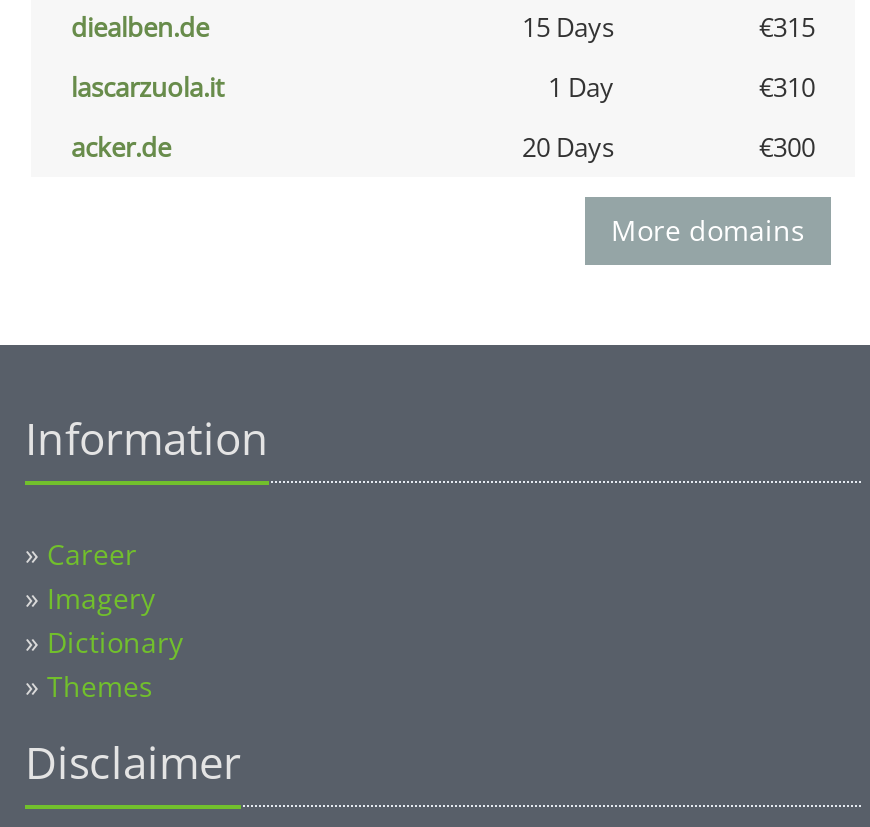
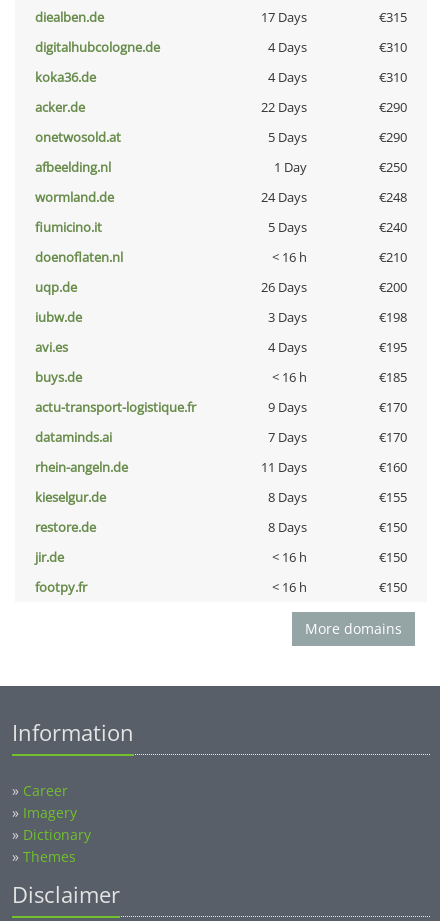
- 15 Days
+ 17 Days

- lascarzuola.it
- 1 Day
+ digitalhubcologne.de
+ 4 Days
+ €310
+ koka36.de
+ 4 Days

- 20 Days
- €300
+ 22 Days
+ €290
+ onetwosold.at
+ 5 Days
+ €290
+ afbeelding.nl
+ 1 Day
+ €250
+ wormland.de
+ 24 Days
+ €248
+ fiumicino.it
+ 5 Days
+ €240
+ doenoflaten.nl
+ < 16 h
+ €210
+ uqp.de
+ 26 Days
+ €200
+ iubw.de
+ 3 Days
+ €198
+ avi.es
+ 4 Days
+ €195
+ buys.de
+ < 16 h
+ €185
+ actu-transport-logistique.fr
+ 9 Days
+ €170
+ dataminds.ai
+ 7 Days
+ €170
+ rhein-angeln.de
+ 11 Days
+ €160
+ kieselgur.de
+ 8 Days
+ €155
+ restore.de
+ 8 Days
+ €150
+ jir.de
+ < 16 h
+ €150
+ footpy.fr
+ < 16 h
+ €150
